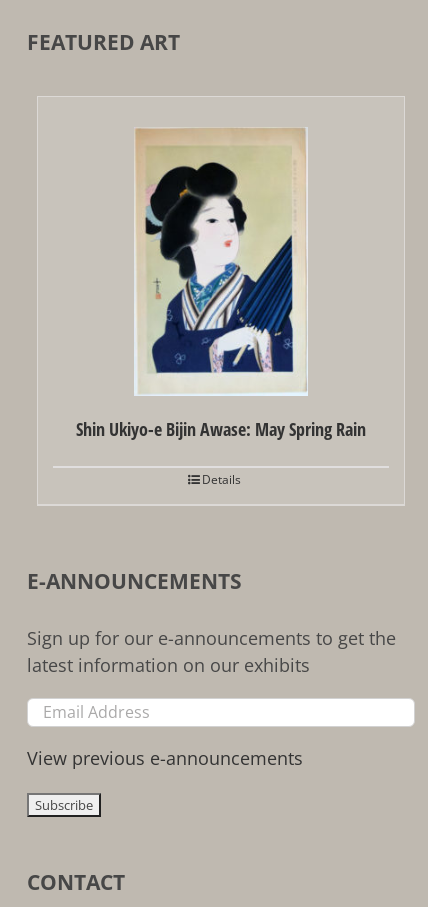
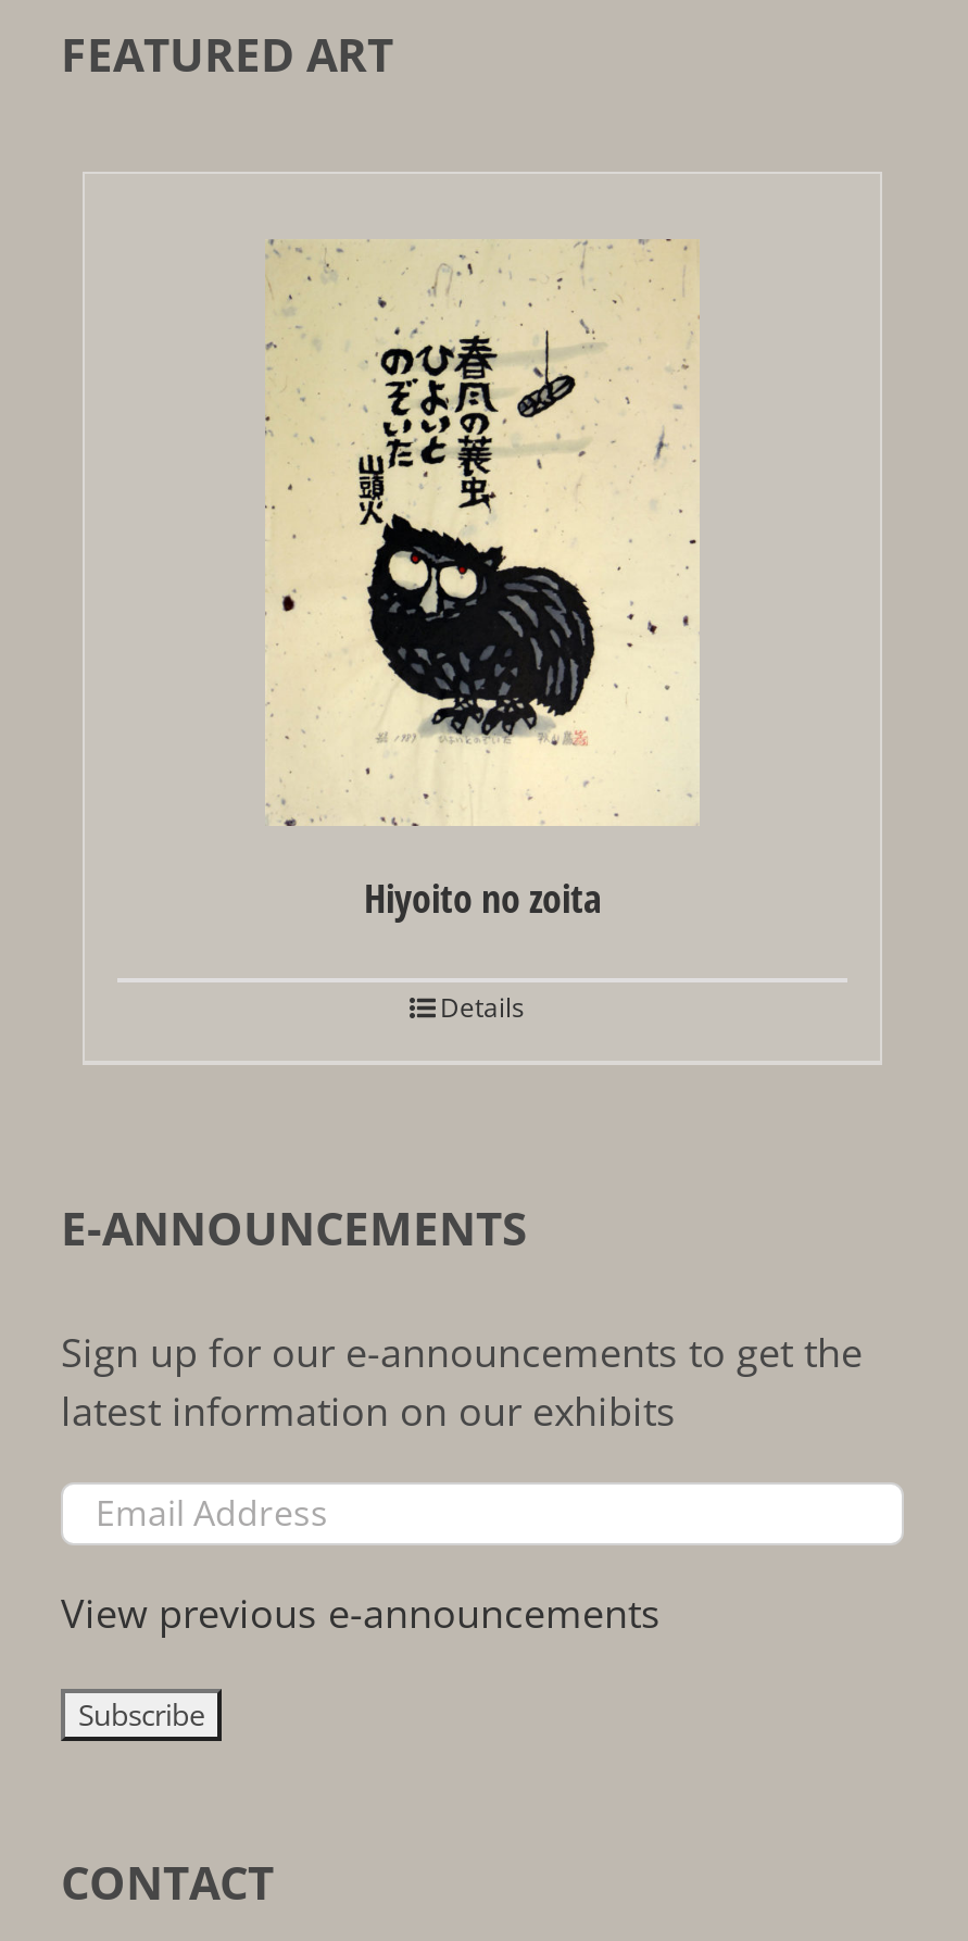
- [image]
- Shin Ukiyo-e Bijin Awase: May Spring Rain
+ [image]
+ Hiyoito no zoita
